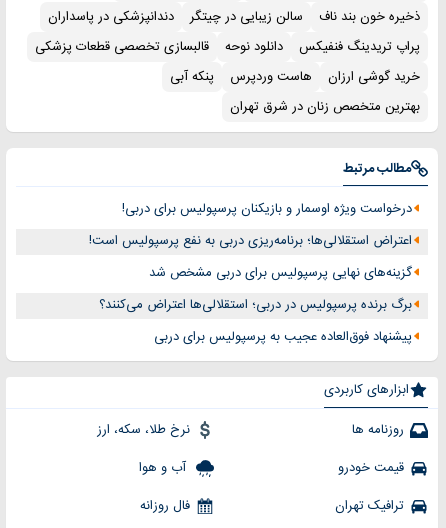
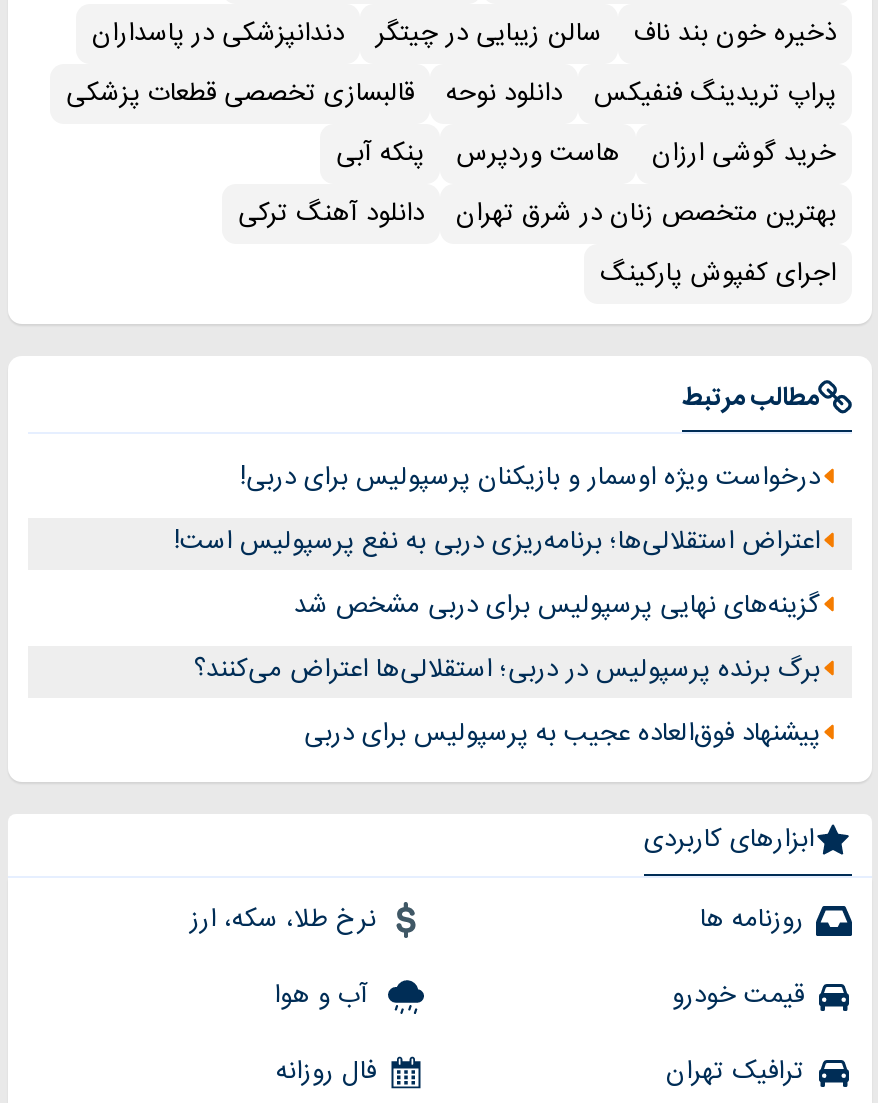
+ دانلود آهنگ ترکی
+ اجرای کفپوش پارکینگ
